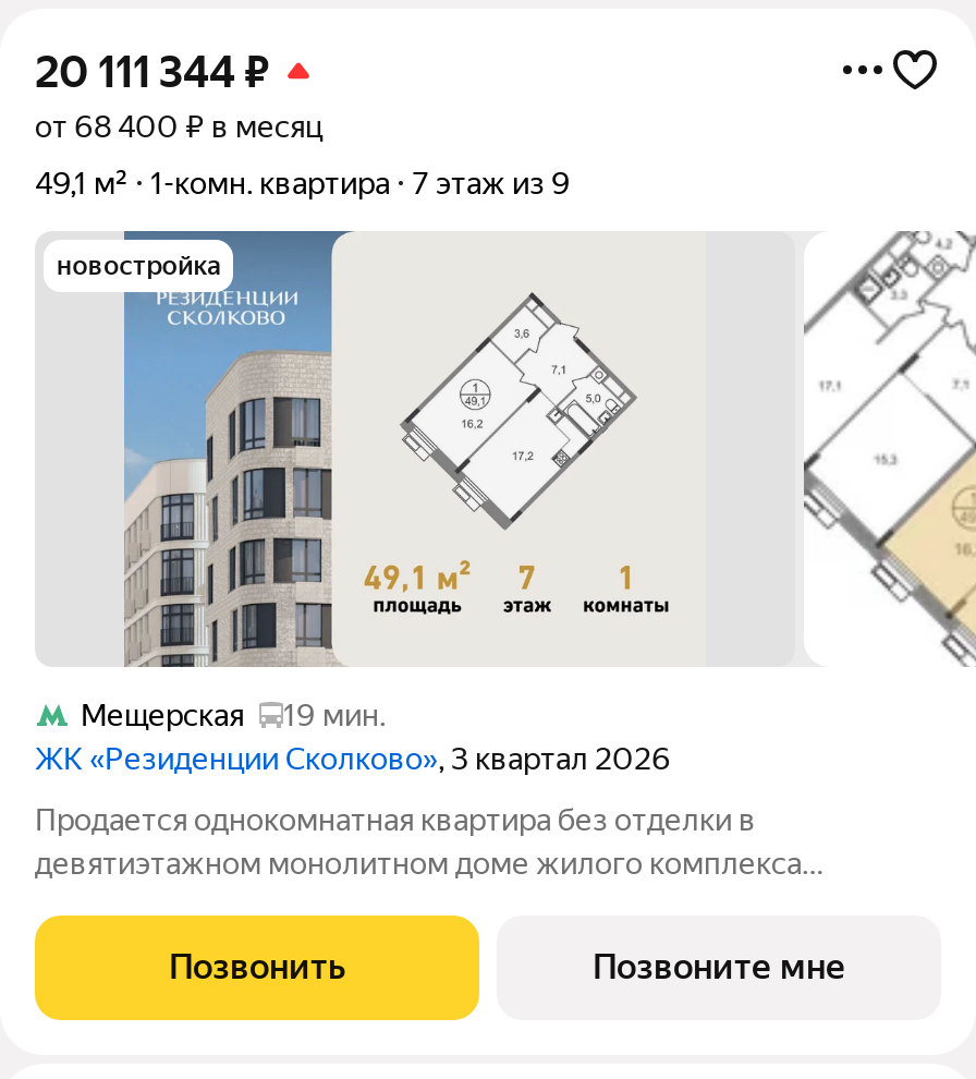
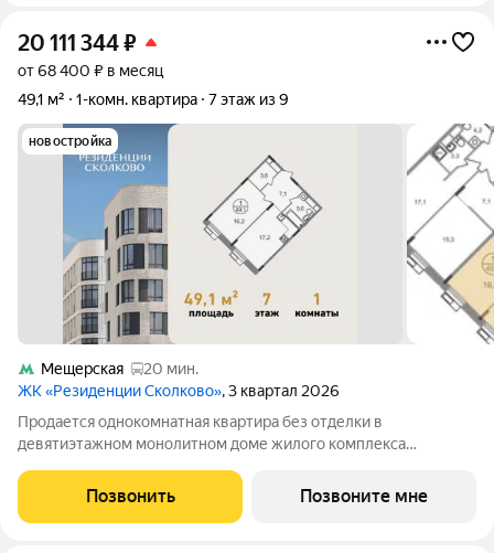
- Мещерская 19 мин.
+ Мещерская 20 мин.
